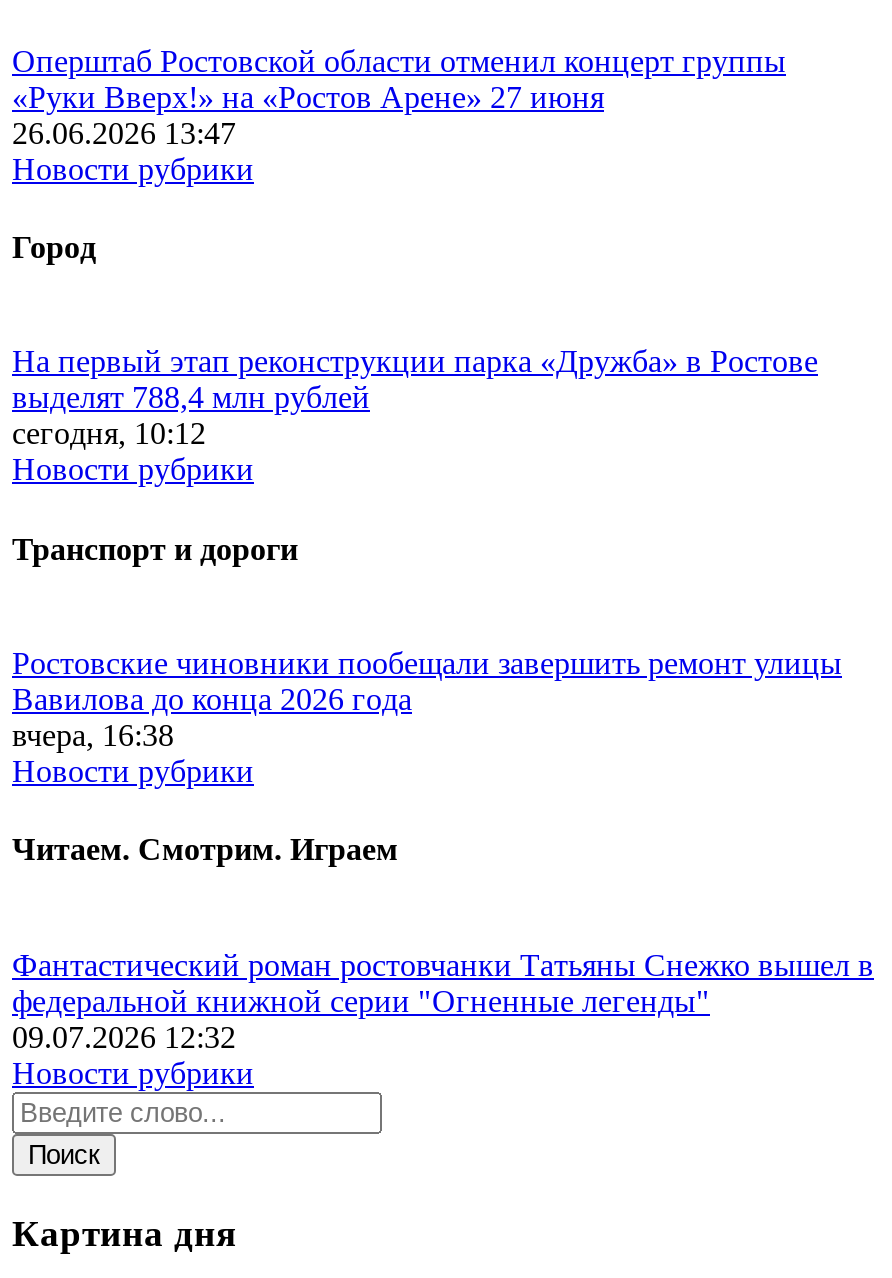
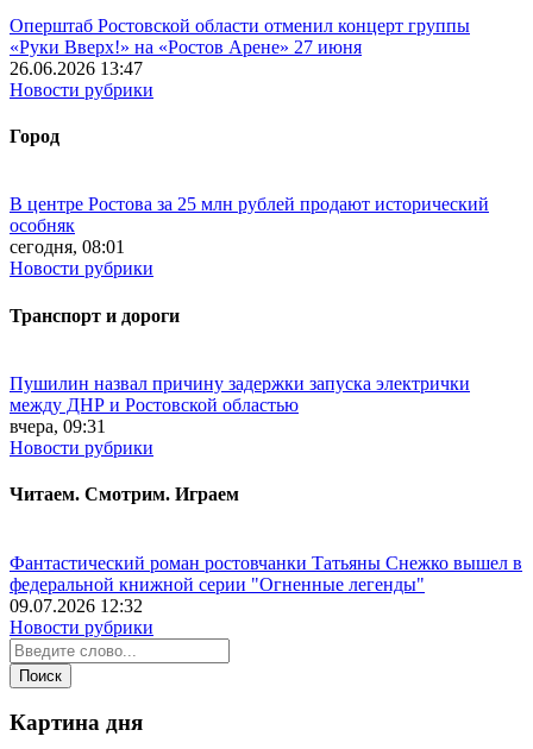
- На первый этап реконструкции парка «Дружба» в Ростове
- выделят 788,4 млн рублей
- сегодня, 10:12
+ В центре Ростова за 25 млн рублей продают исторический
+ особняк
+ сегодня, 08:01

- Ростовские чиновники пообещали завершить ремонт улицы
- Вавилова до конца 2026 года
- вчера, 16:38
+ Пушилин назвал причину задержки запуска электрички
+ между ДНР и Ростовской областью
+ вчера, 09:31
